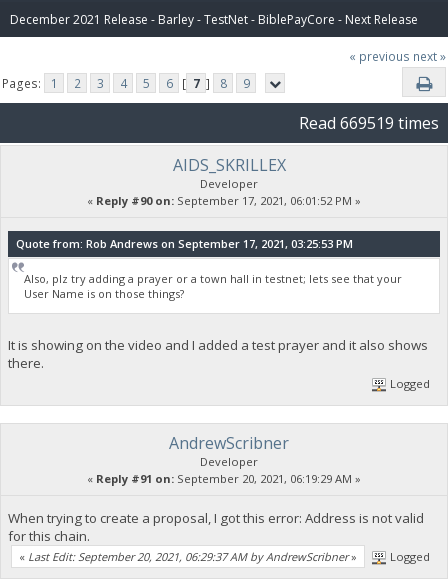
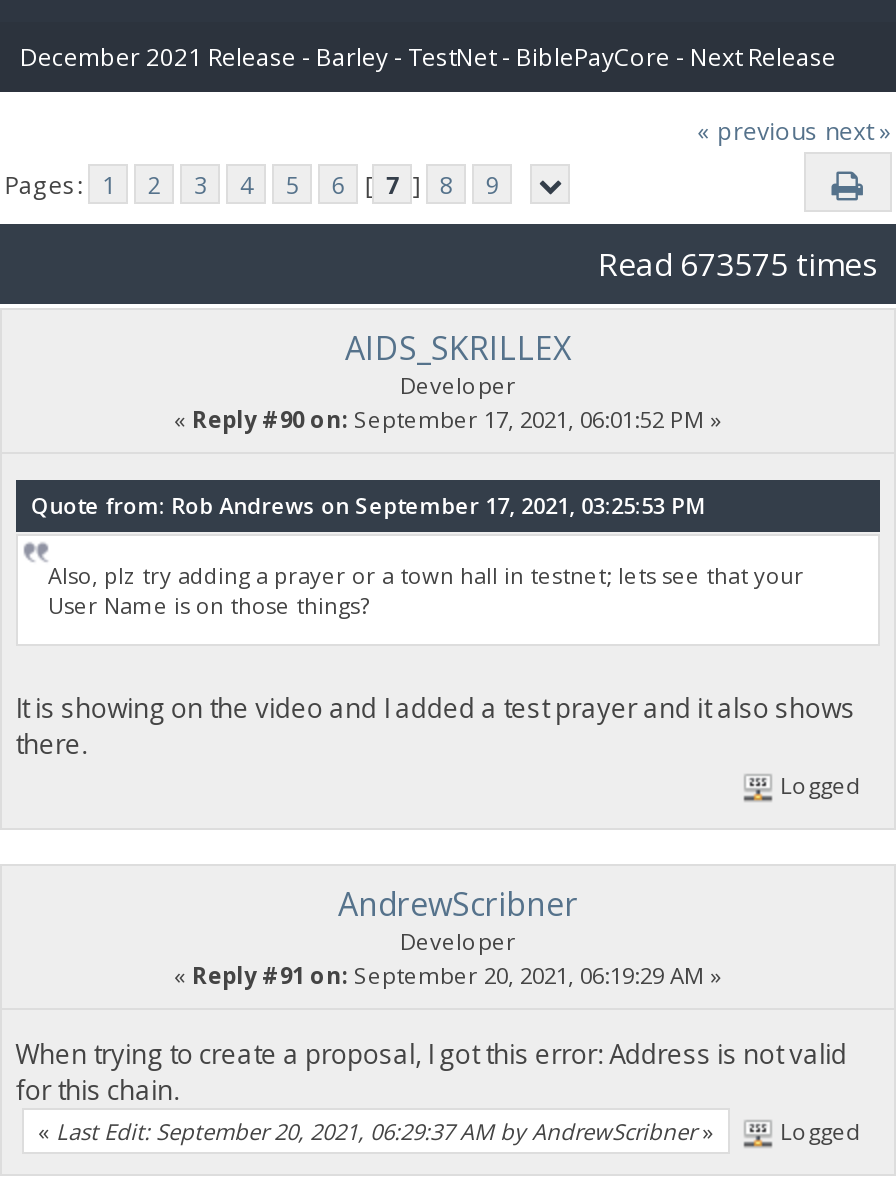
- Read 669519 times
+ Read 673575 times
